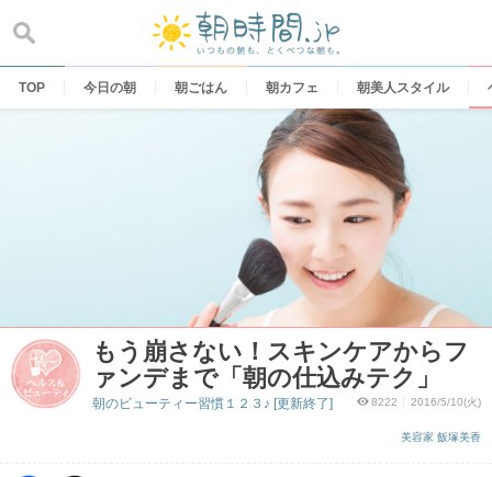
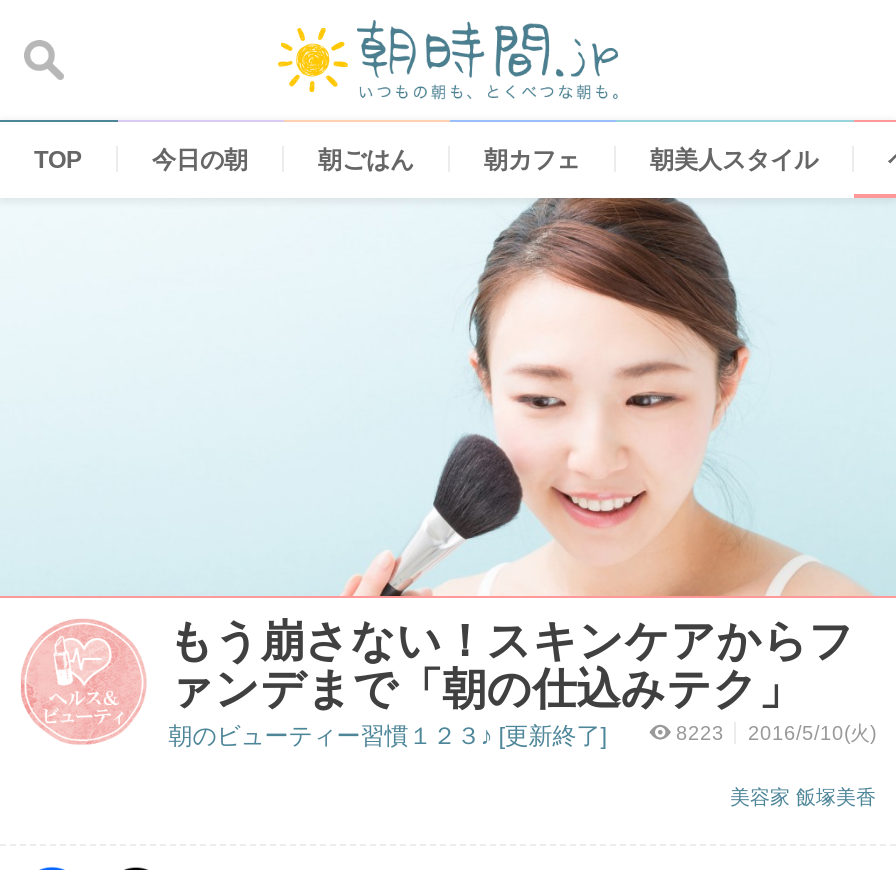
- 8222 2016/5/10(火)
+ 8223 2016/5/10(火)
